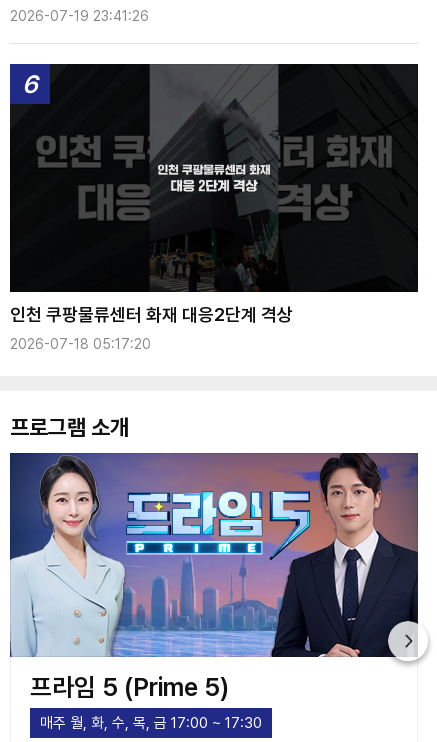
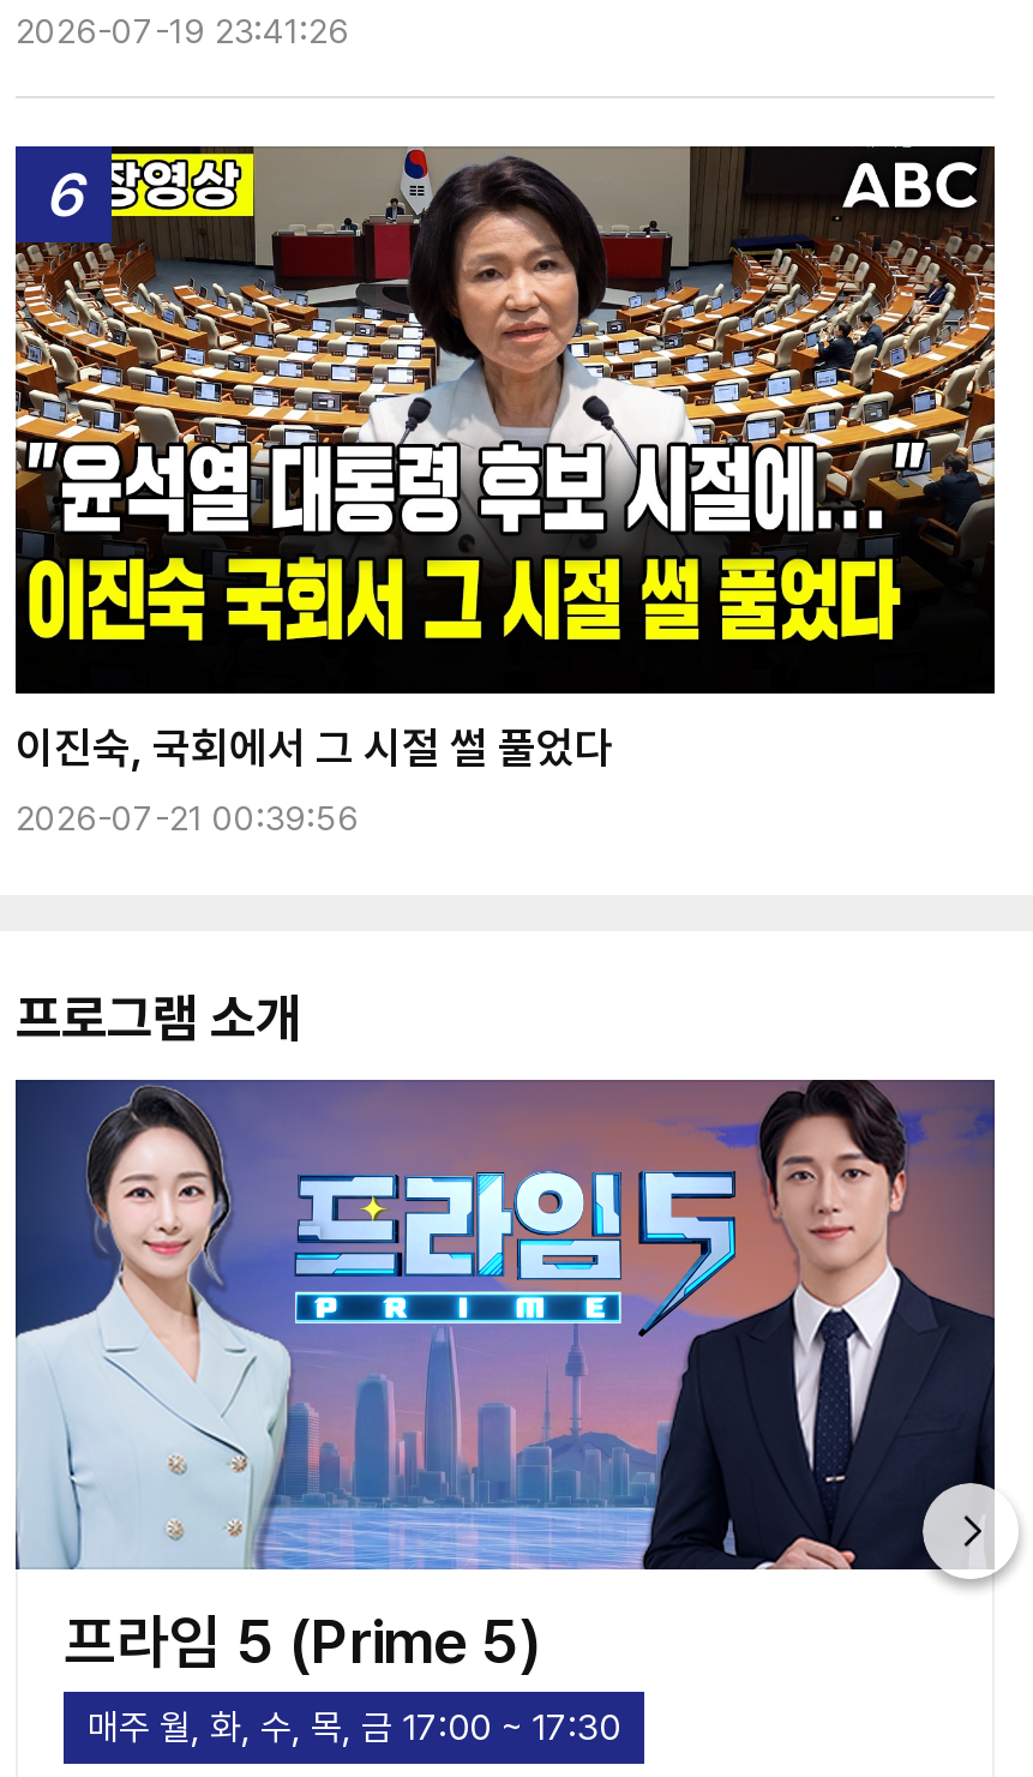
- [image]
- 인천 쿠팡물류센터 화재 대응2단계 격상
+ [image]
+ 이진숙, 국회에서 그 시절 썰 풀었다

- 2026-07-18 05:17:20
+ 2026-07-21 00:39:56
